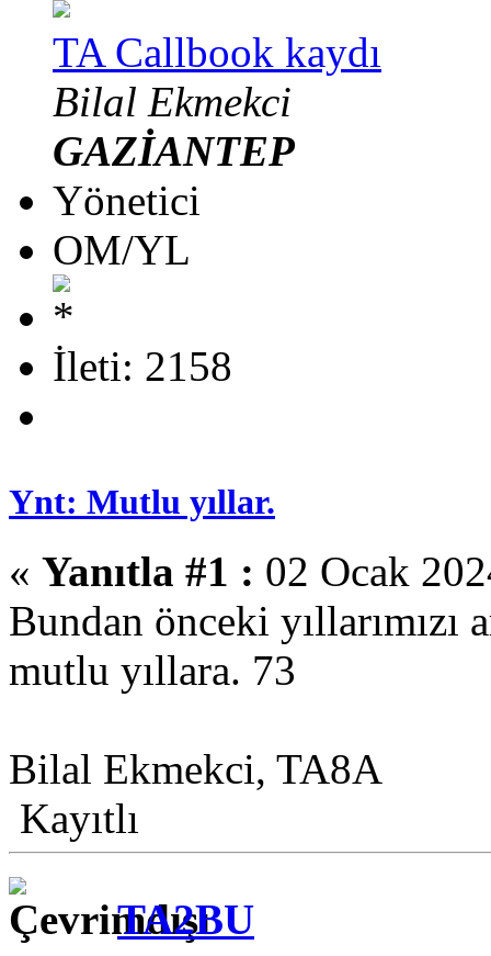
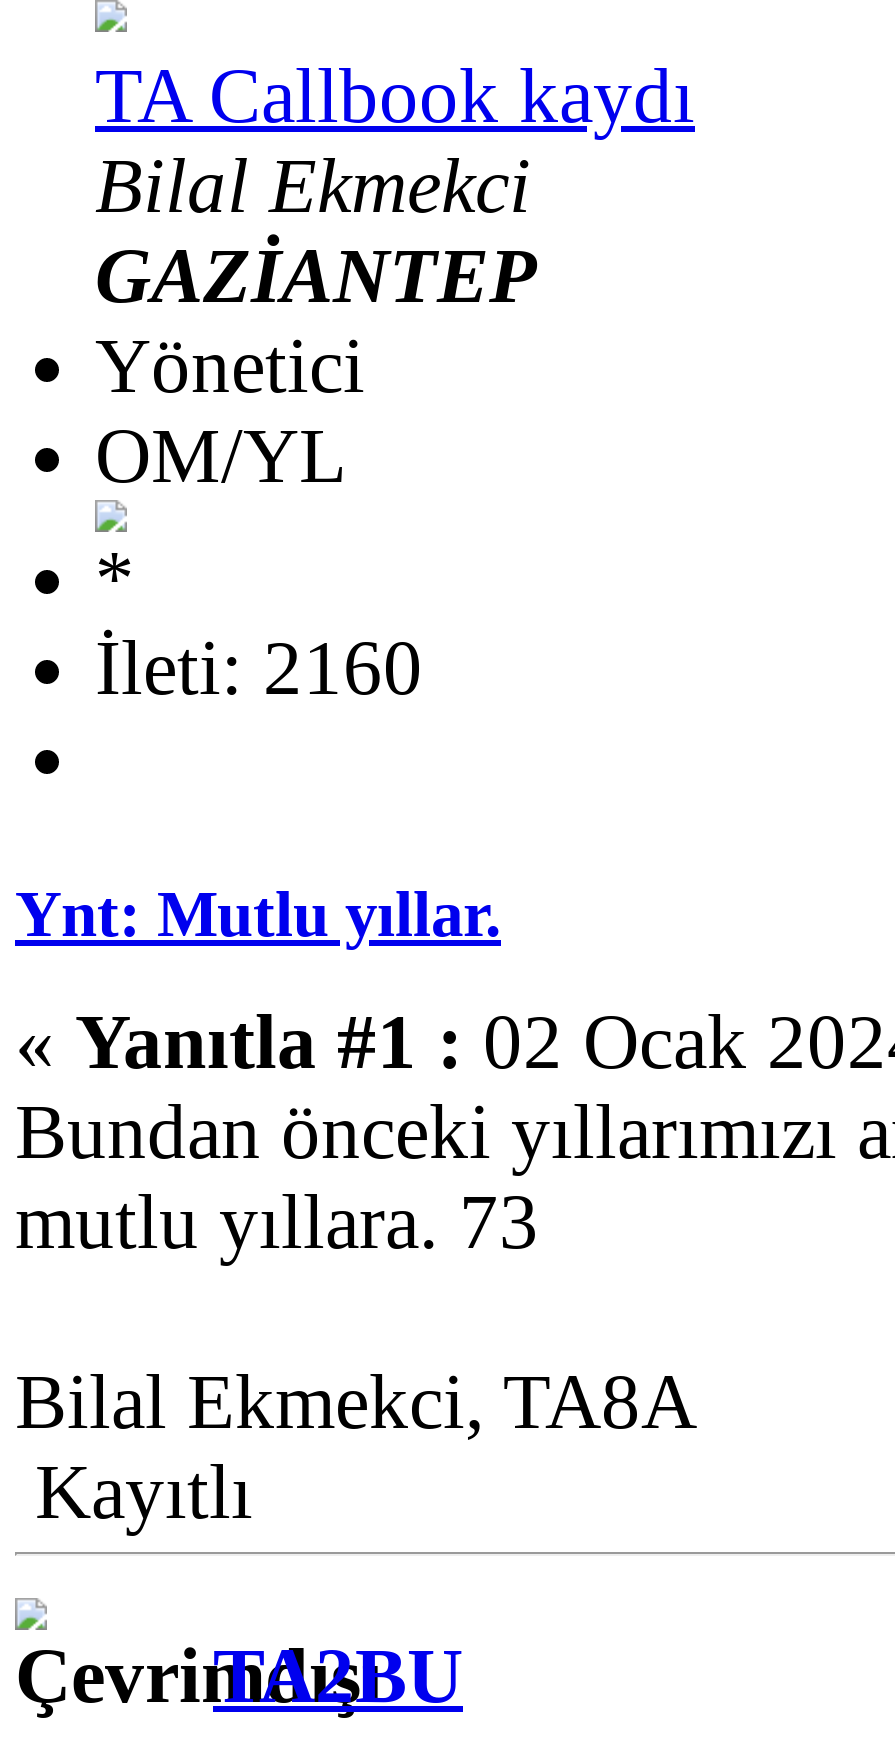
- İleti: 2158
+ İleti: 2160
